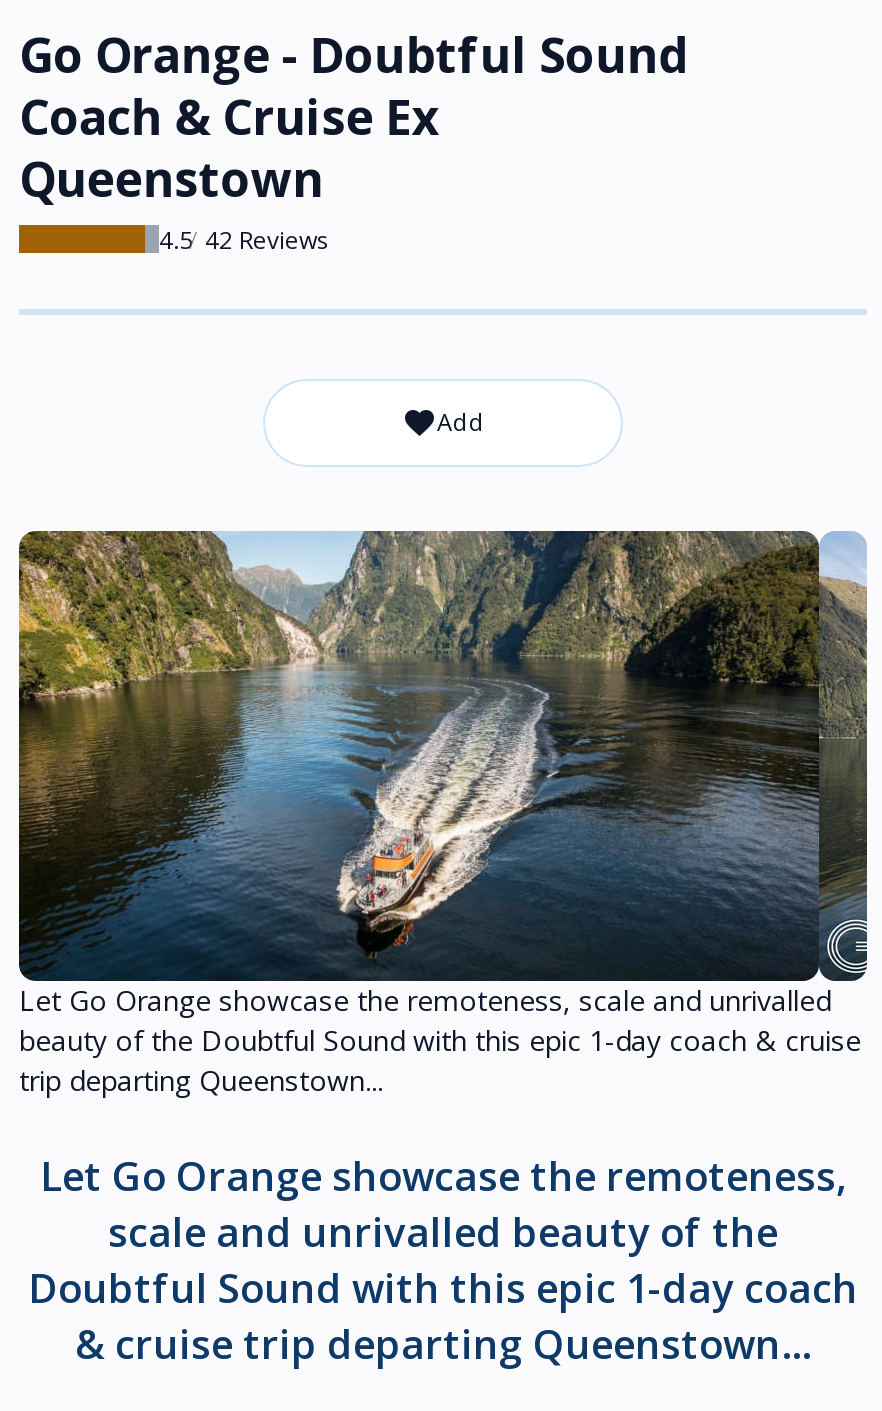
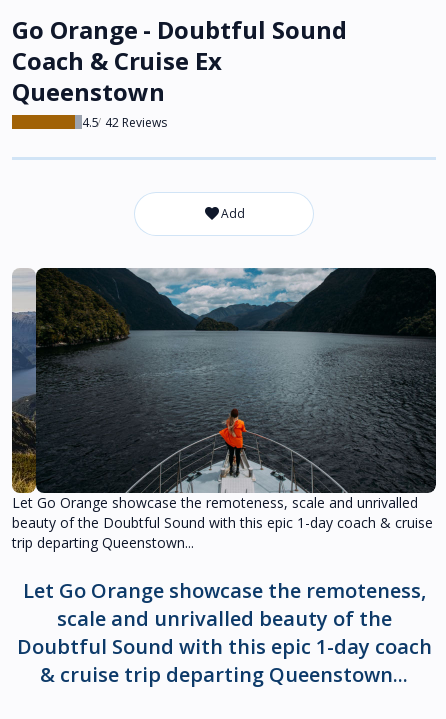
- [image]
+ [image]
